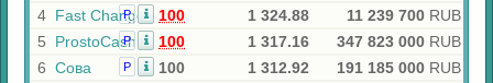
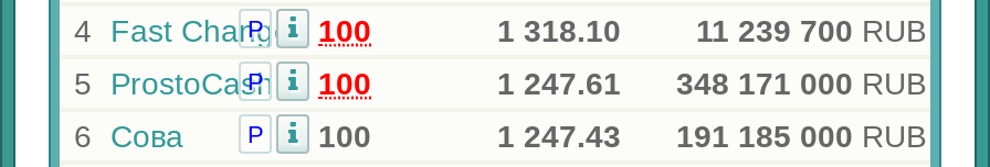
- 1 324.88
+ 1 318.10

- 1 317.16
+ 1 247.61

- 347 823 000 RUB
+ 348 171 000 RUB

- 1 312.92 191 185 000 RUB
+ 1 247.43 191 185 000 RUB
